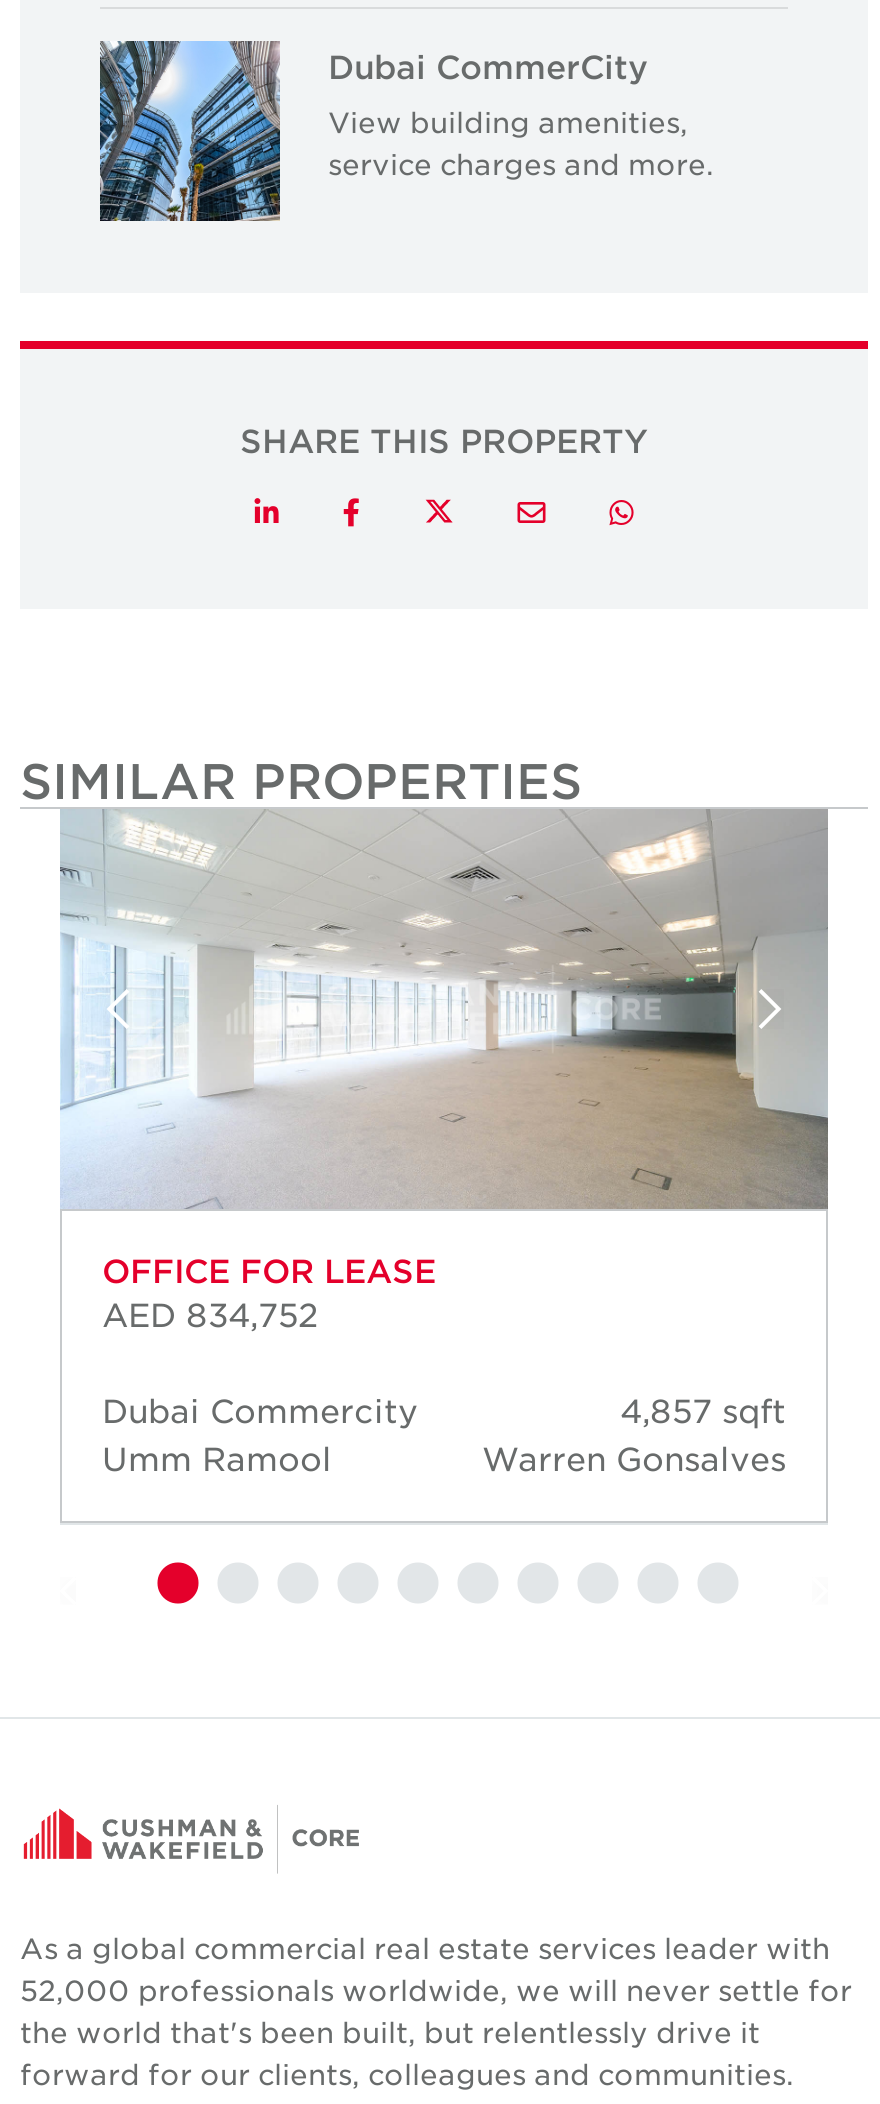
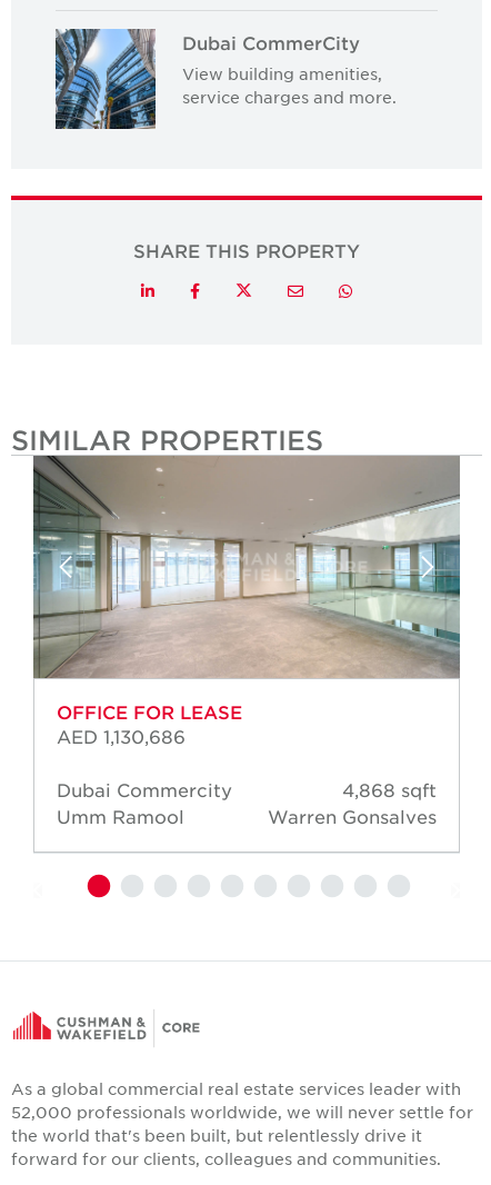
- [image]
+ [image]

- AED 834,752
+ AED 1,130,686

- 4,857 sqft
+ 4,868 sqft
